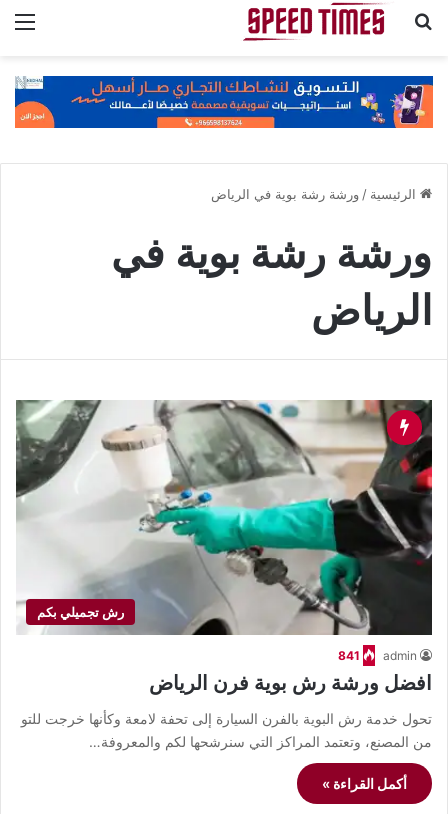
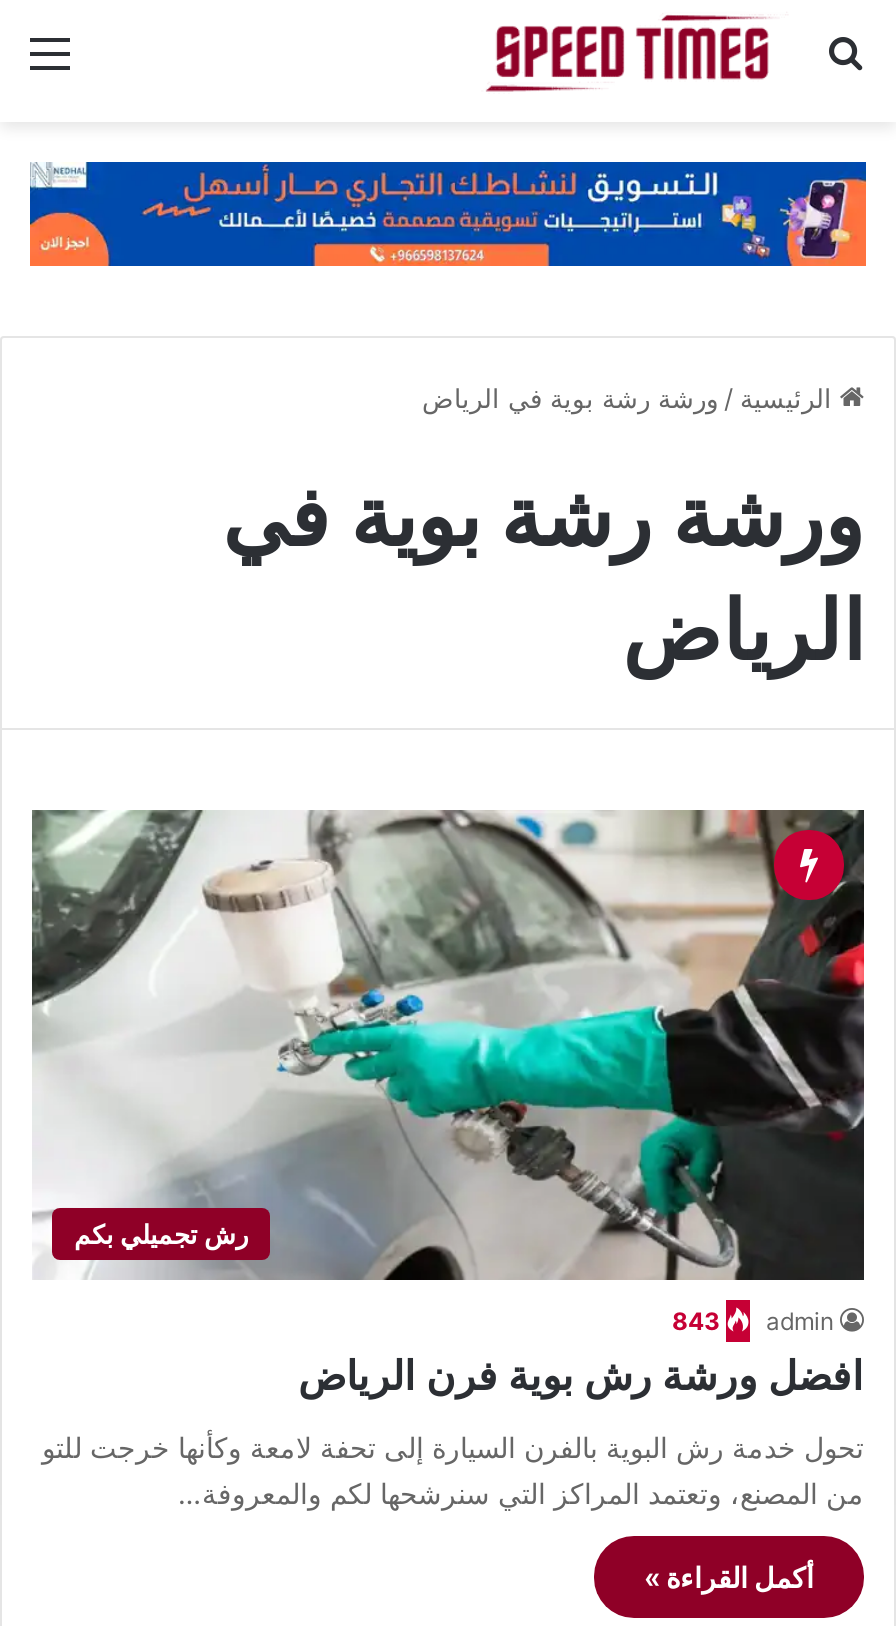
- 841 admin
+ 843 admin
